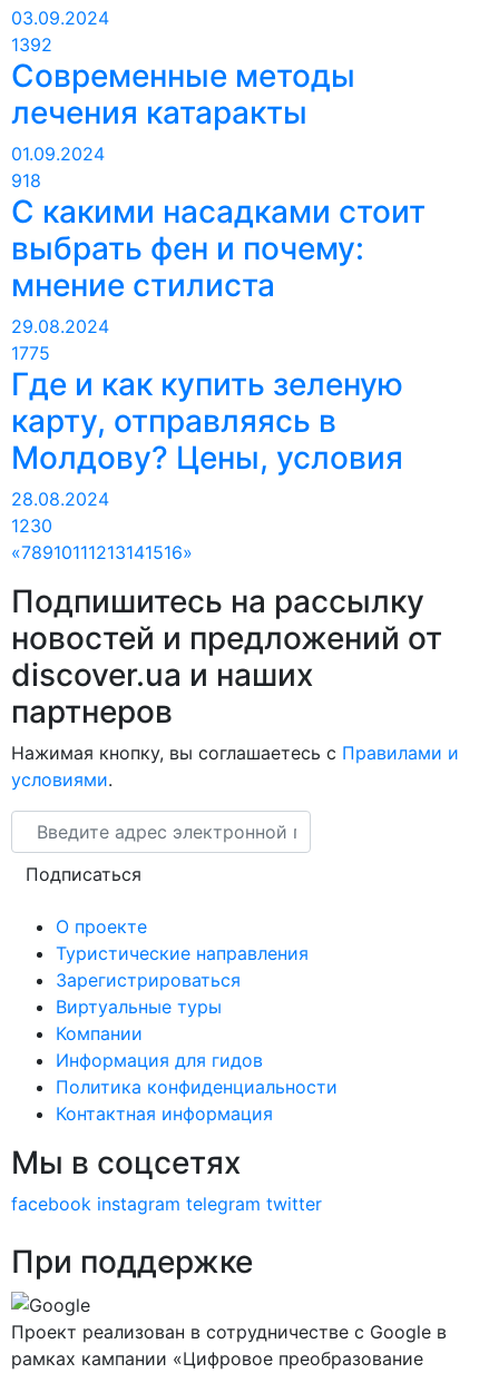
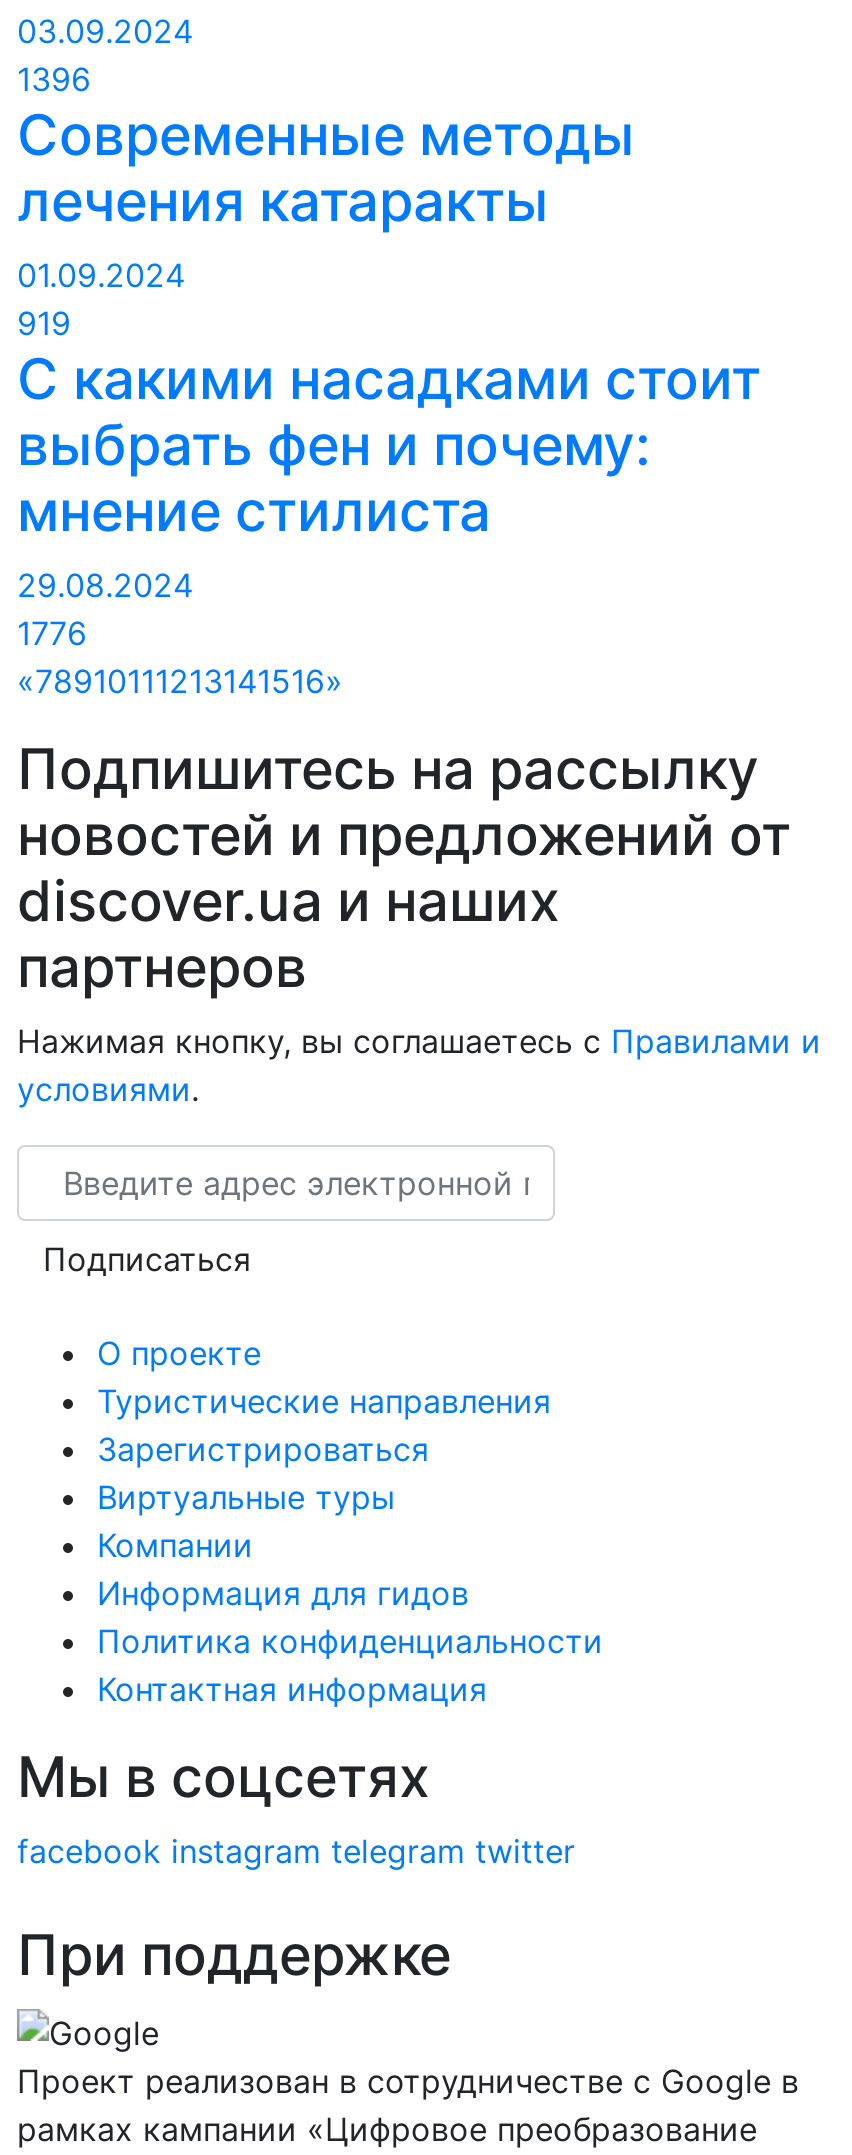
- 1392
+ 1396

- 918
+ 919

- 1775
- Где и как купить зеленую
- карту, отправляясь в
- Молдову? Цены, условия
- 28.08.2024
- 1230
+ 1776
